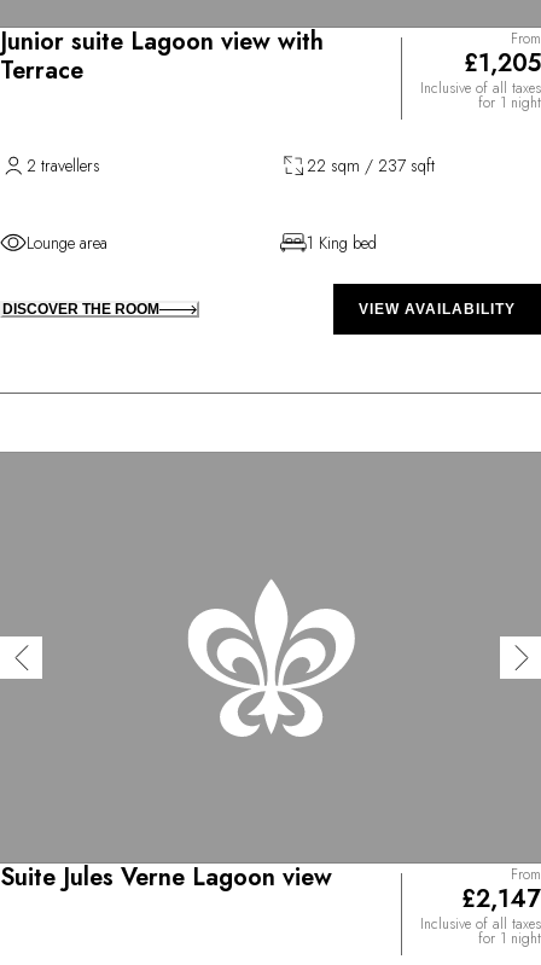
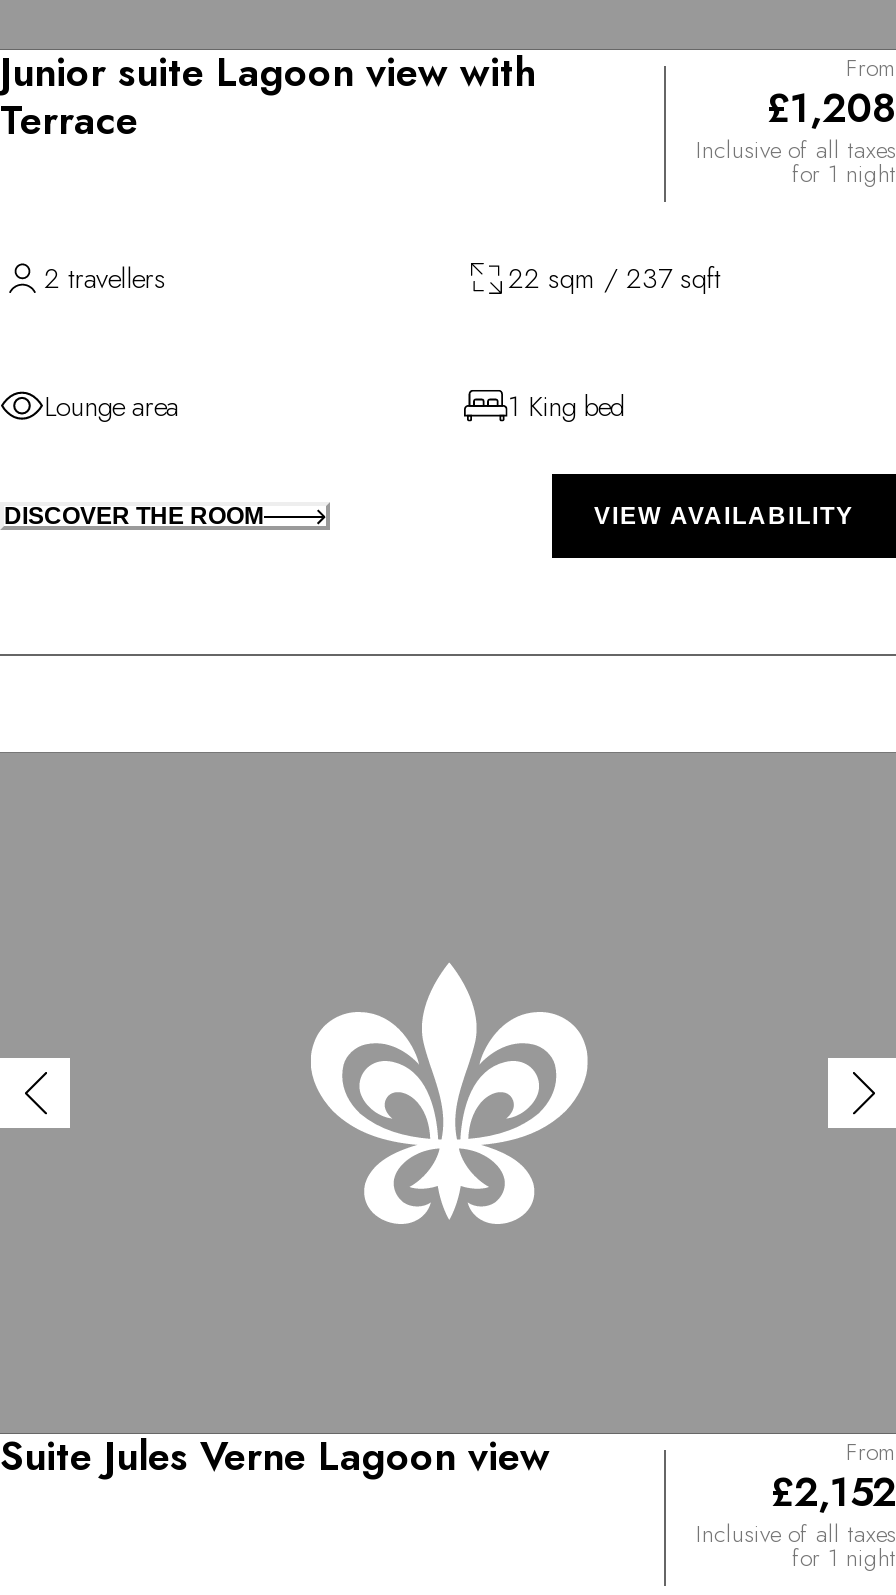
- £1,205
+ £1,208

- £2,147
+ £2,152
